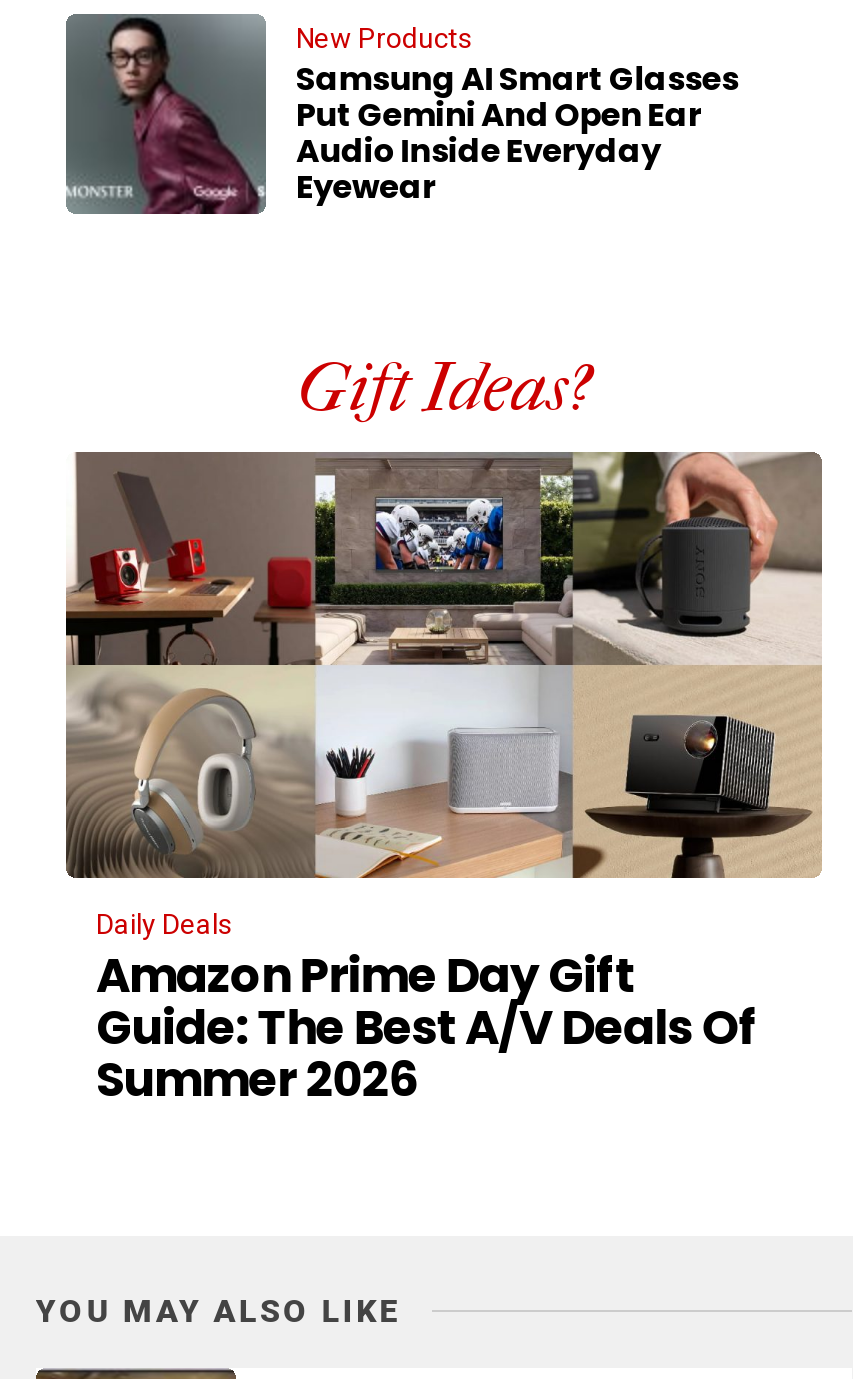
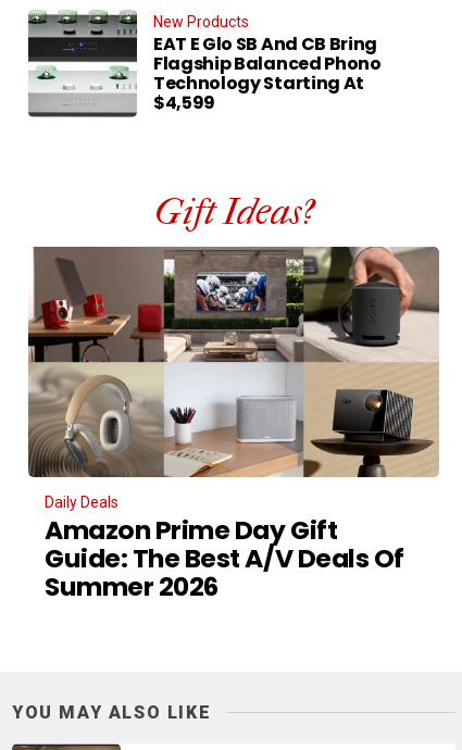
- [image]
- Samsung AI Smart Glasses
- Put Gemini And Open Ear
- Audio Inside Everyday
- Eyewear
+ [image]
+ EAT E Glo SB And CB Bring
+ Flagship Balanced Phono
+ Technology Starting At
+ $4,599
